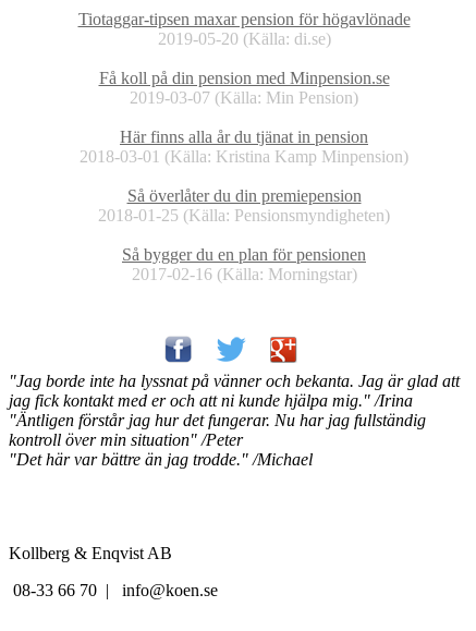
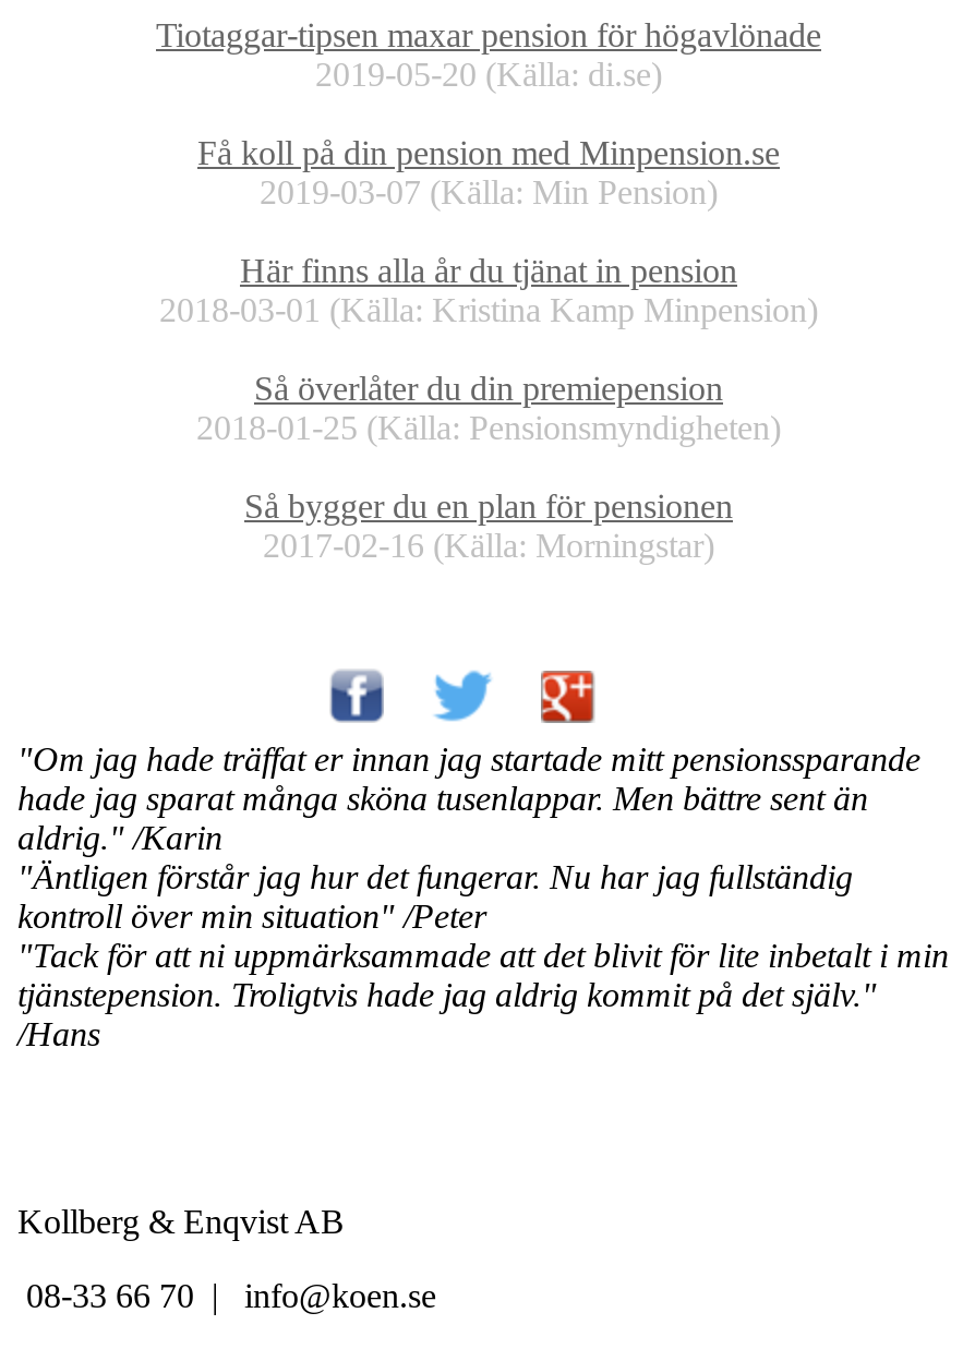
- "Jag borde inte ha lyssnat på vänner och bekanta. Jag är glad att
- jag fick kontakt med er och att ni kunde hjälpa mig." /Irina
+ "Om jag hade träffat er innan jag startade mitt pensionssparande
+ hade jag sparat många sköna tusenlappar. Men bättre sent än
+ aldrig." /Karin

- "Det här var bättre än jag trodde." /Michael
+ "Tack för att ni uppmärksammade att det blivit för lite inbetalt i min
+ tjänstepension. Troligtvis hade jag aldrig kommit på det själv."
+ /Hans
